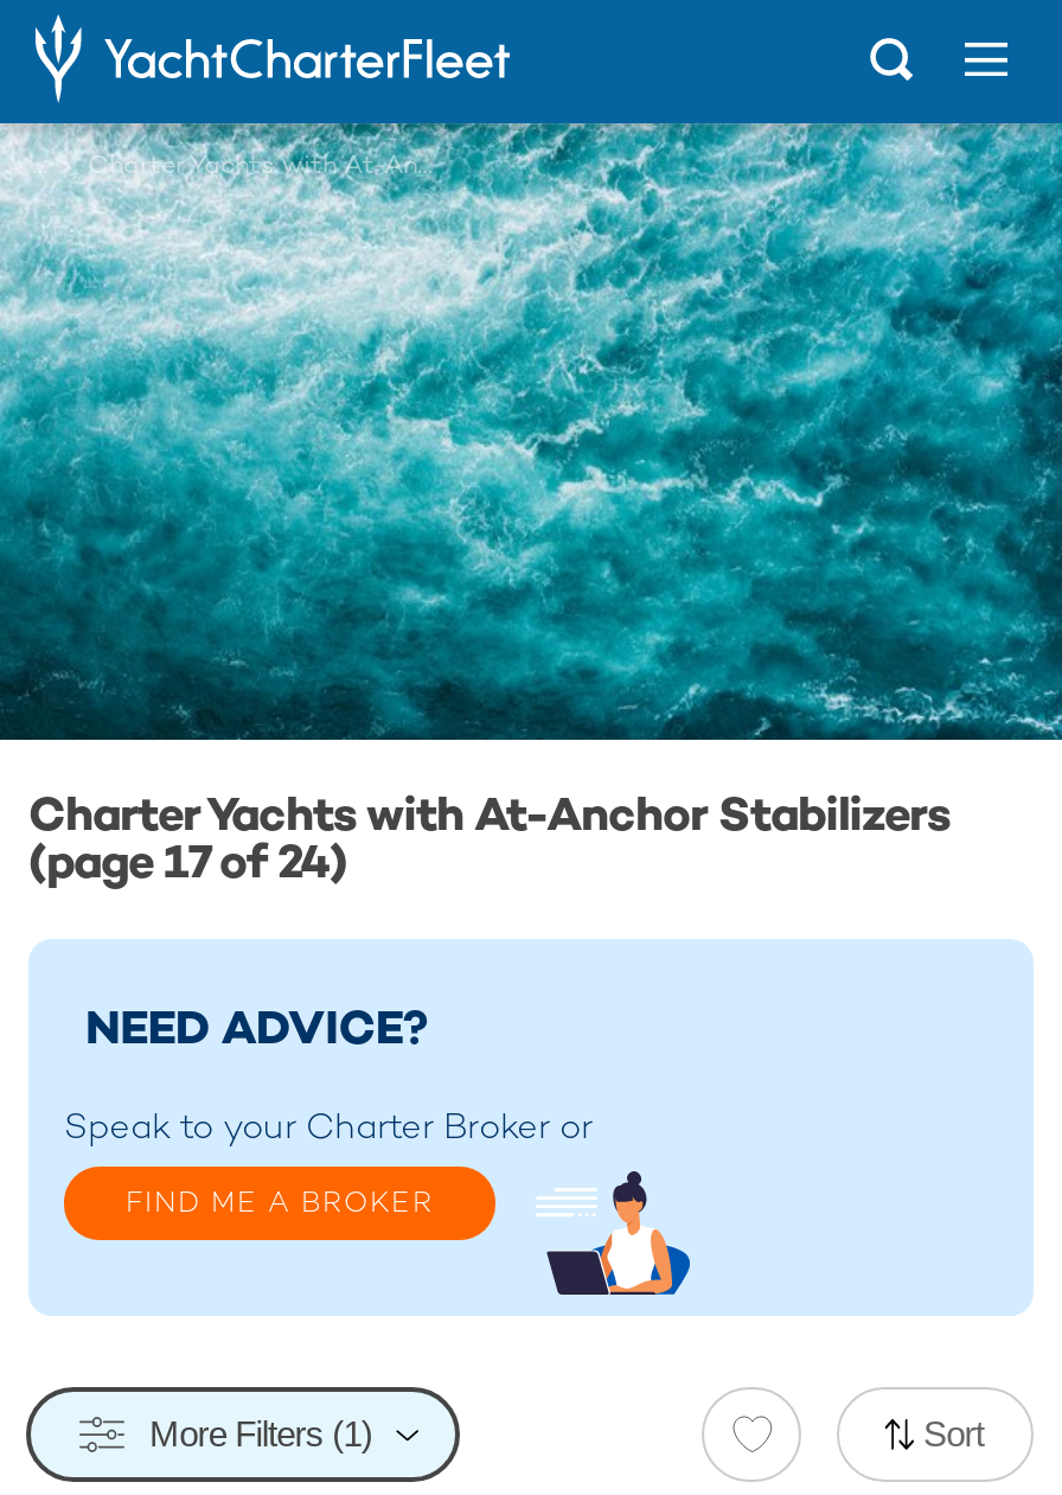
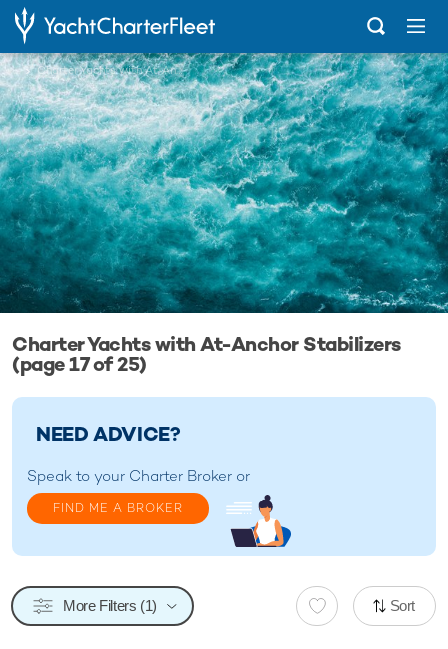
- (page 17 of 24)
+ (page 17 of 25)
